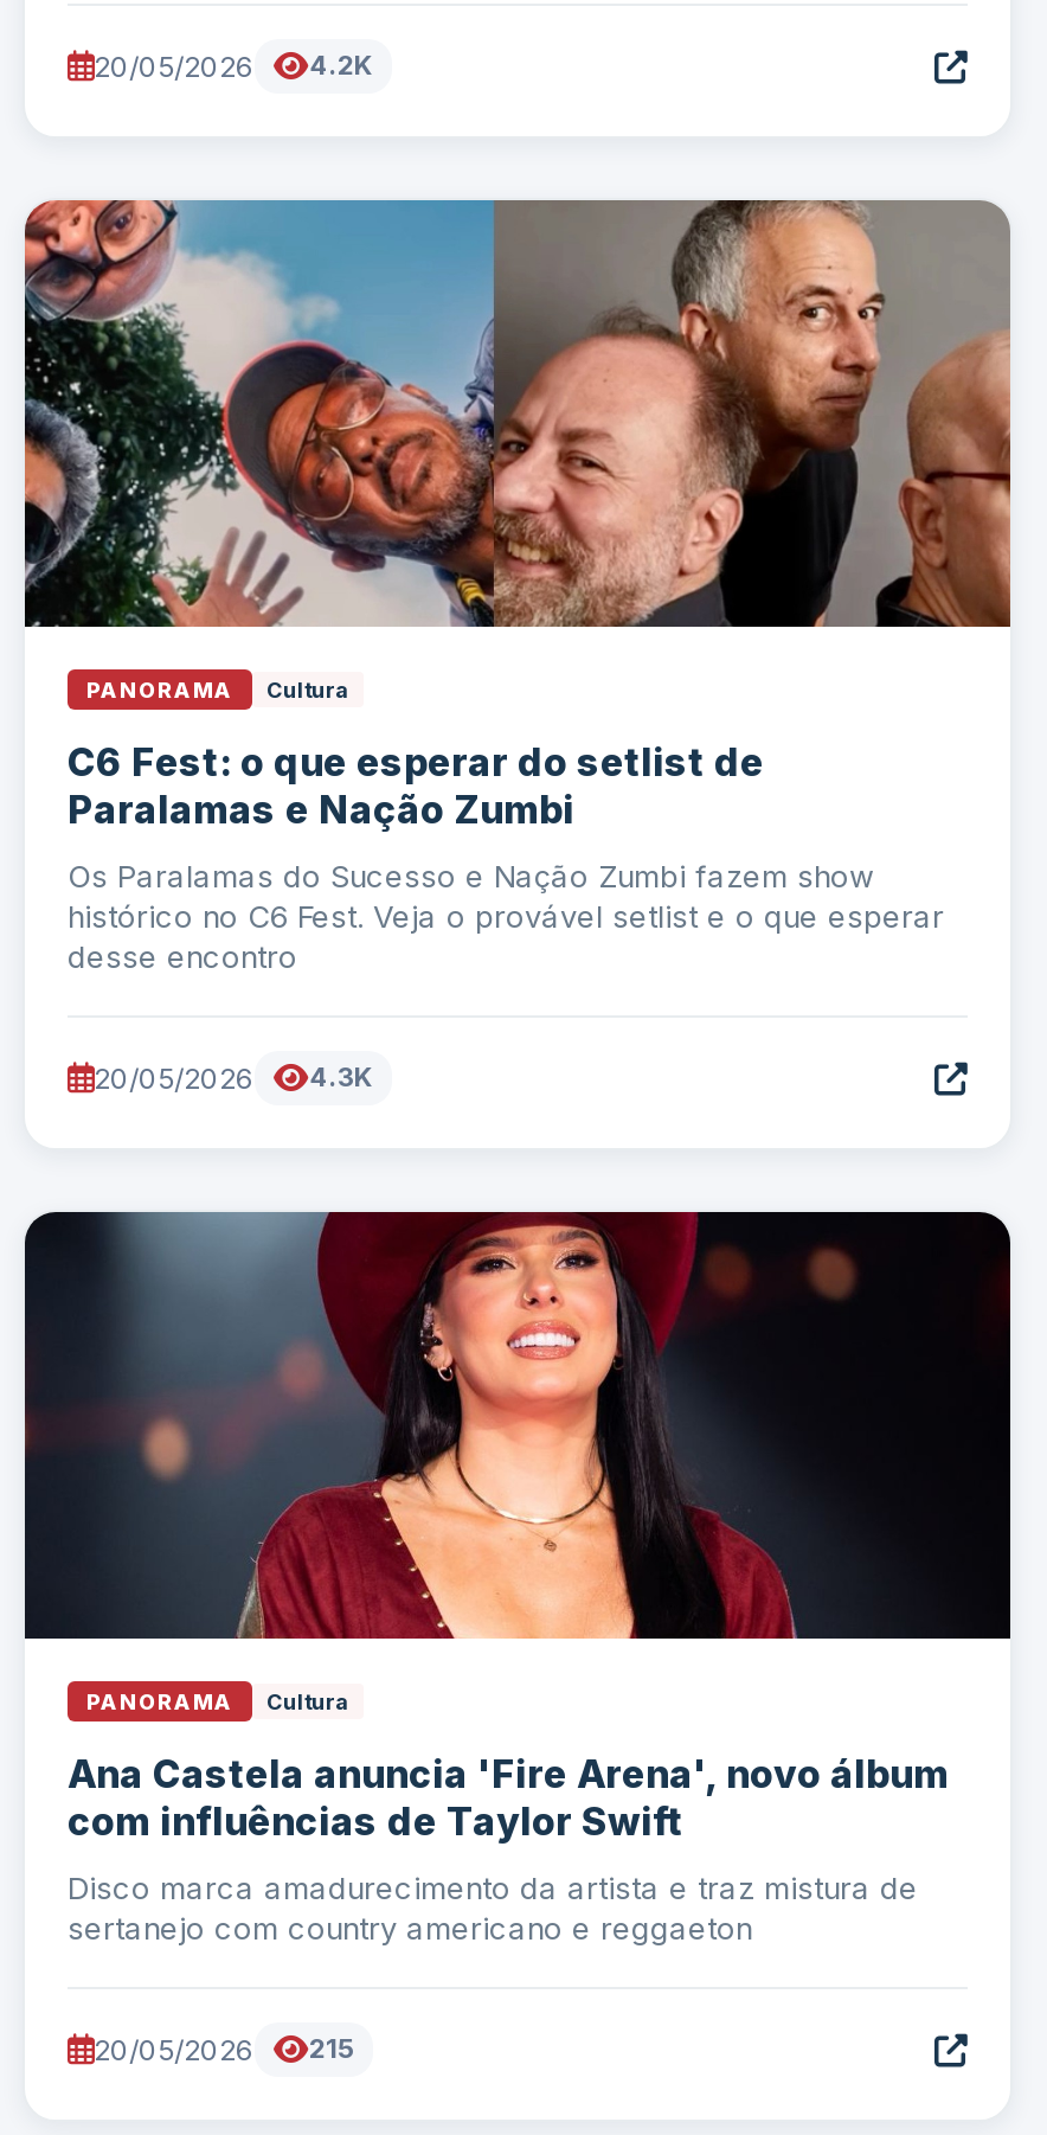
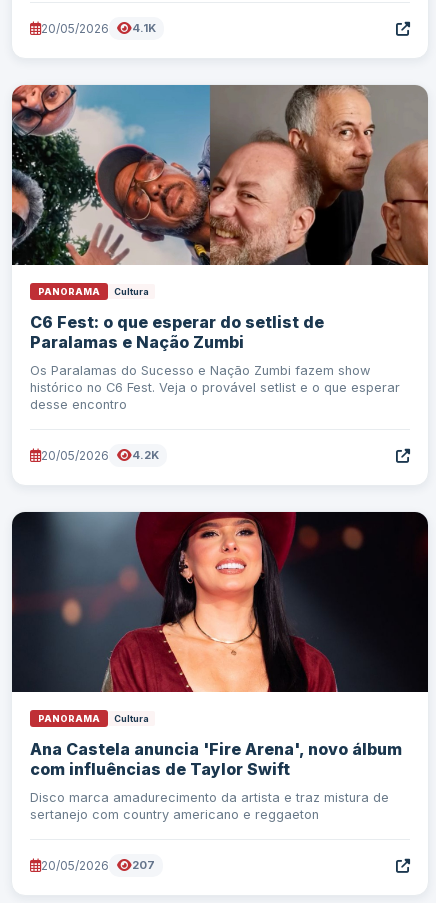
- 4.2K
+ 4.1K

- 4.3K
+ 4.2K

- 215
+ 207
